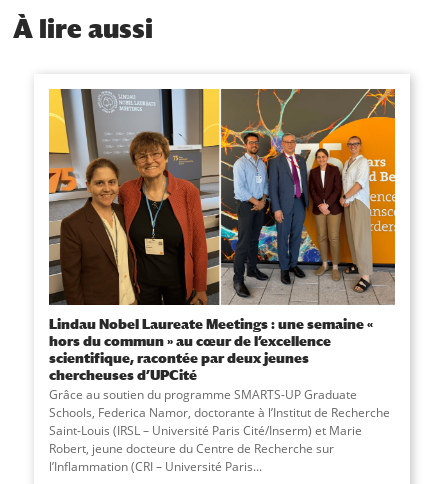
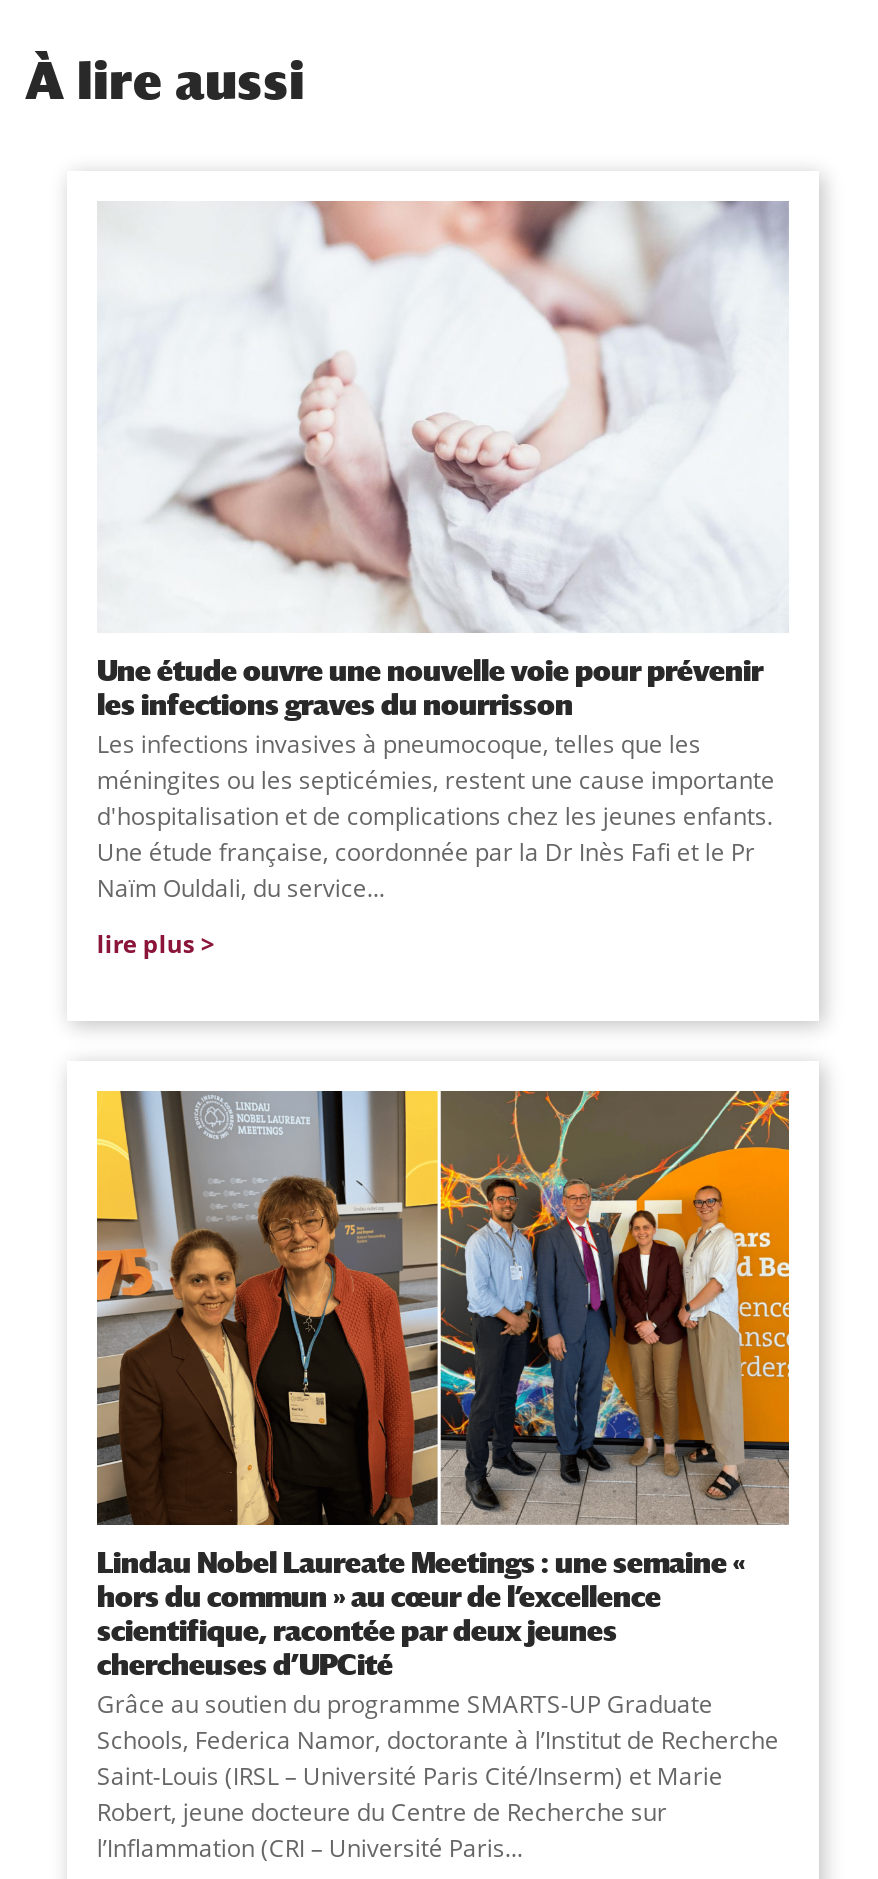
+ [image]
+ Une étude ouvre une nouvelle voie pour prévenir
+ les infections graves du nourrisson
+ Les infections invasives à pneumocoque, telles que les
+ méningites ou les septicémies, restent une cause importante
+ d'hospitalisation et de complications chez les jeunes enfants.
+ Une étude française, coordonnée par la Dr Inès Fafi et le Pr
+ Naïm Ouldali, du service...
+ lire plus
